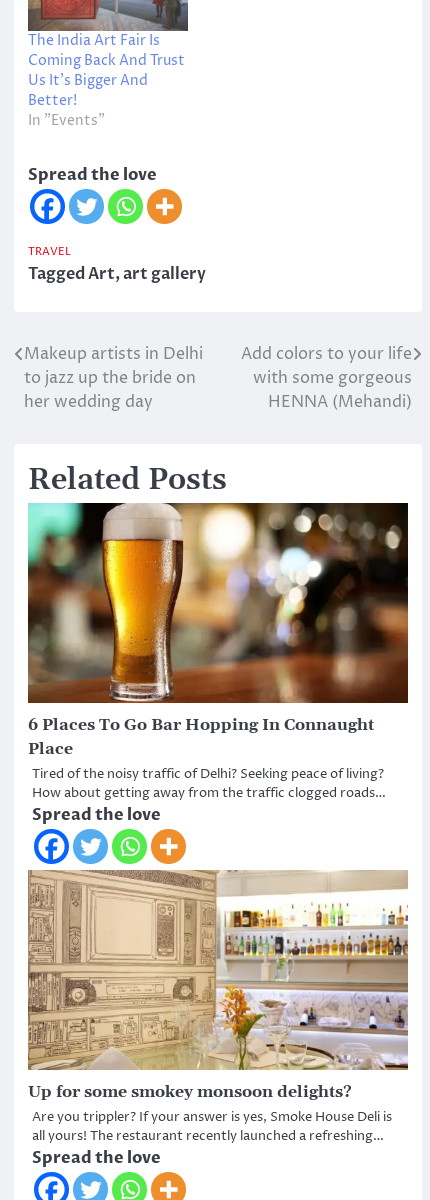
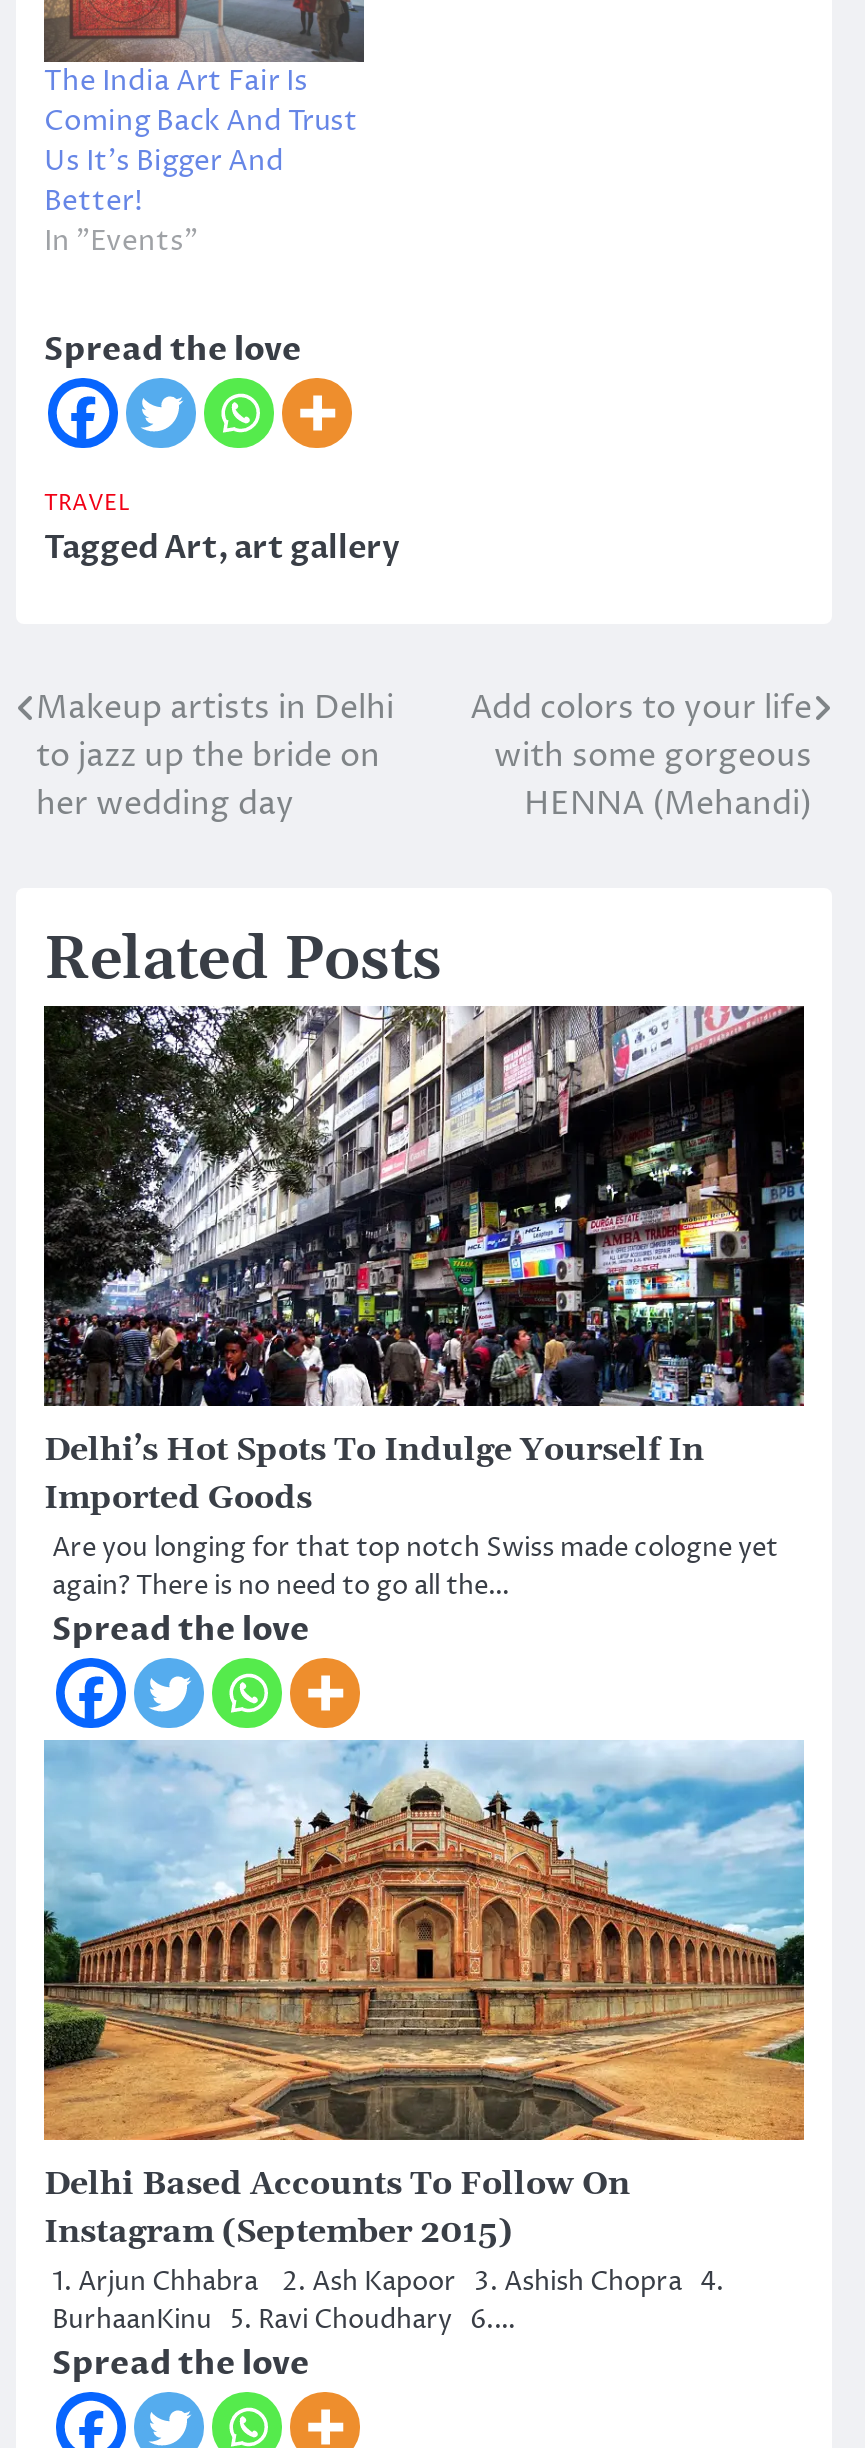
- [image]
- 6 Places To Go Bar Hopping In Connaught
- Place
- Tired of the noisy traffic of Delhi? Seeking peace of living?
- How about getting away from the traffic clogged roads…
+ [image]
+ Delhi’s Hot Spots To Indulge Yourself In
+ Imported Goods
+ Are you longing for that top notch Swiss made cologne yet
+ again? There is no need to go all the…

- [image]
- Up for some smokey monsoon delights?
- Are you trippler? If your answer is yes, Smoke House Deli is
- all yours! The restaurant recently launched a refreshing…
+ [image]
+ Delhi Based Accounts To Follow On
+ Instagram (September 2015)
+ 1. Arjun Chhabra 2. Ash Kapoor 3. Ashish Chopra 4.
+ BurhaanKinu 5. Ravi Choudhary 6.…
